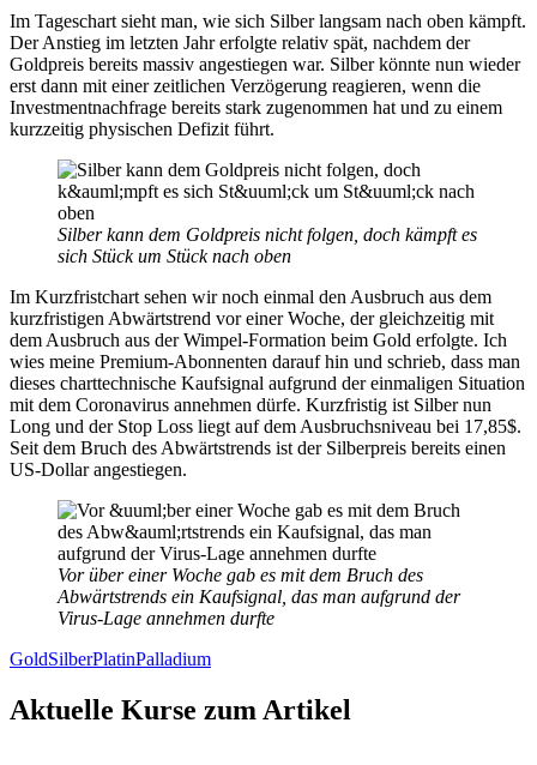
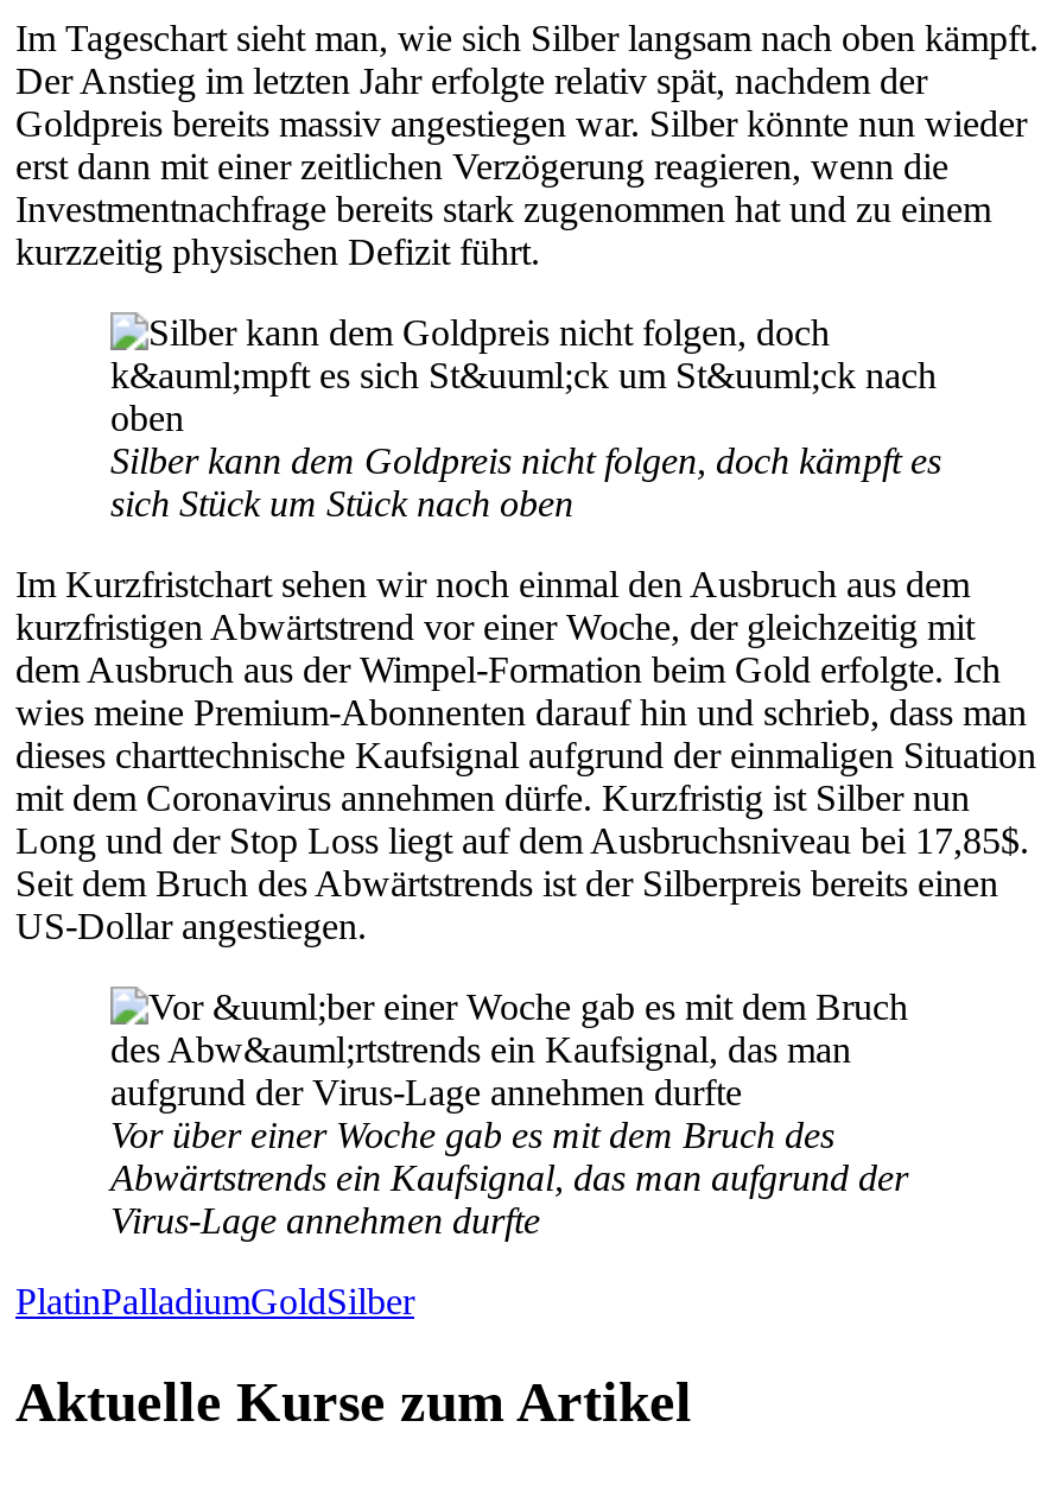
- GoldSilberPlatinPalladium
+ PlatinPalladiumGoldSilber
